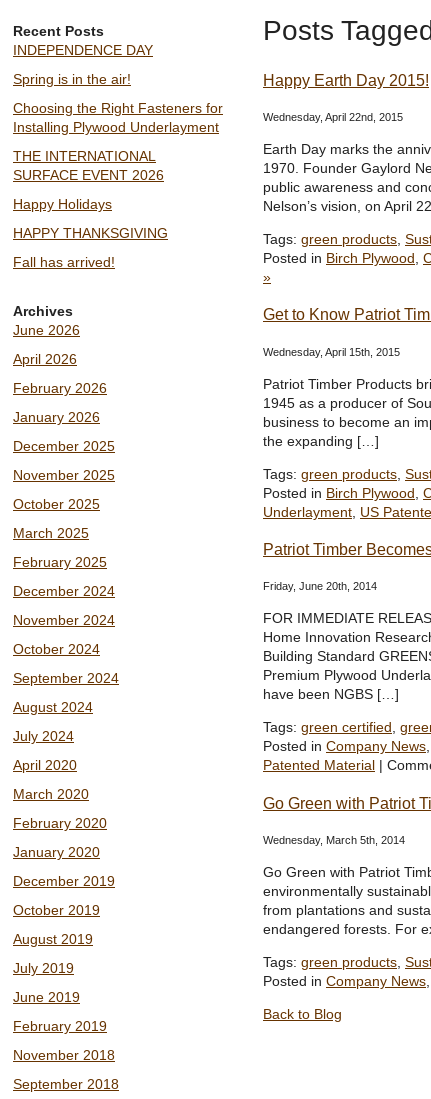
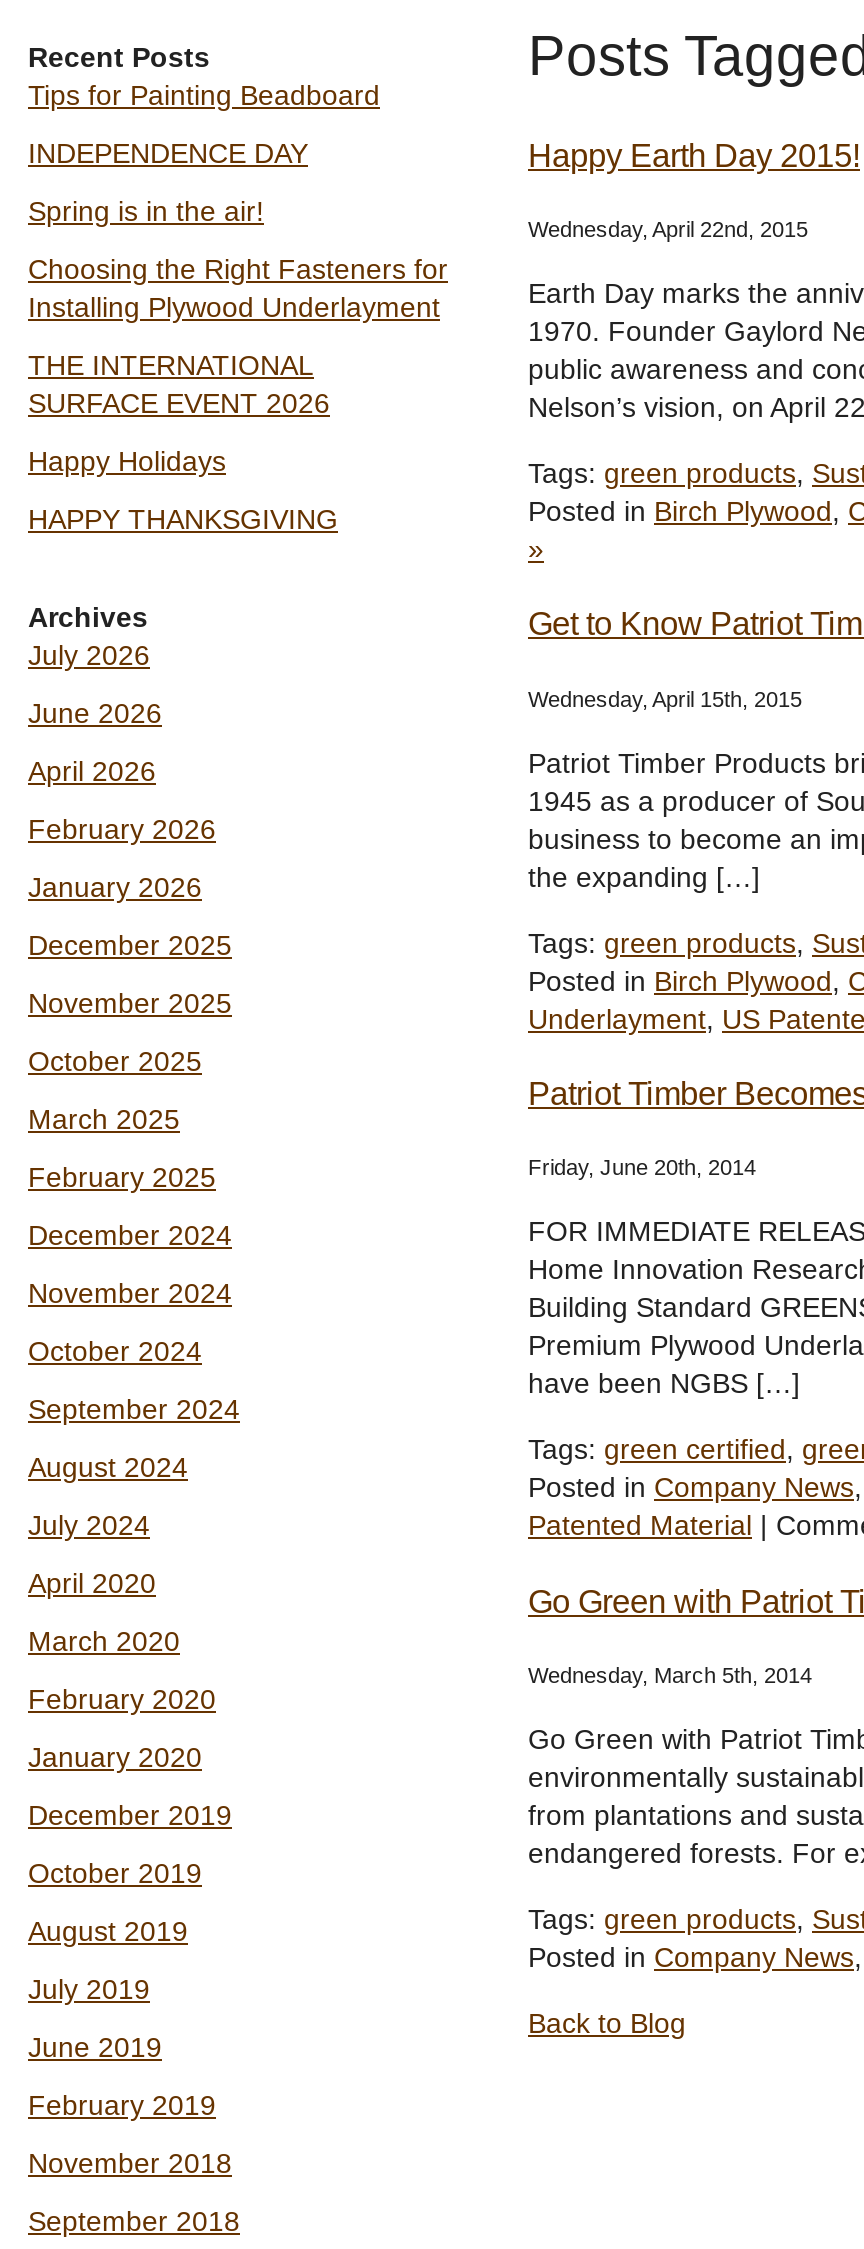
+ Tips for Painting Beadboard

- Fall has arrived!

+ July 2026
